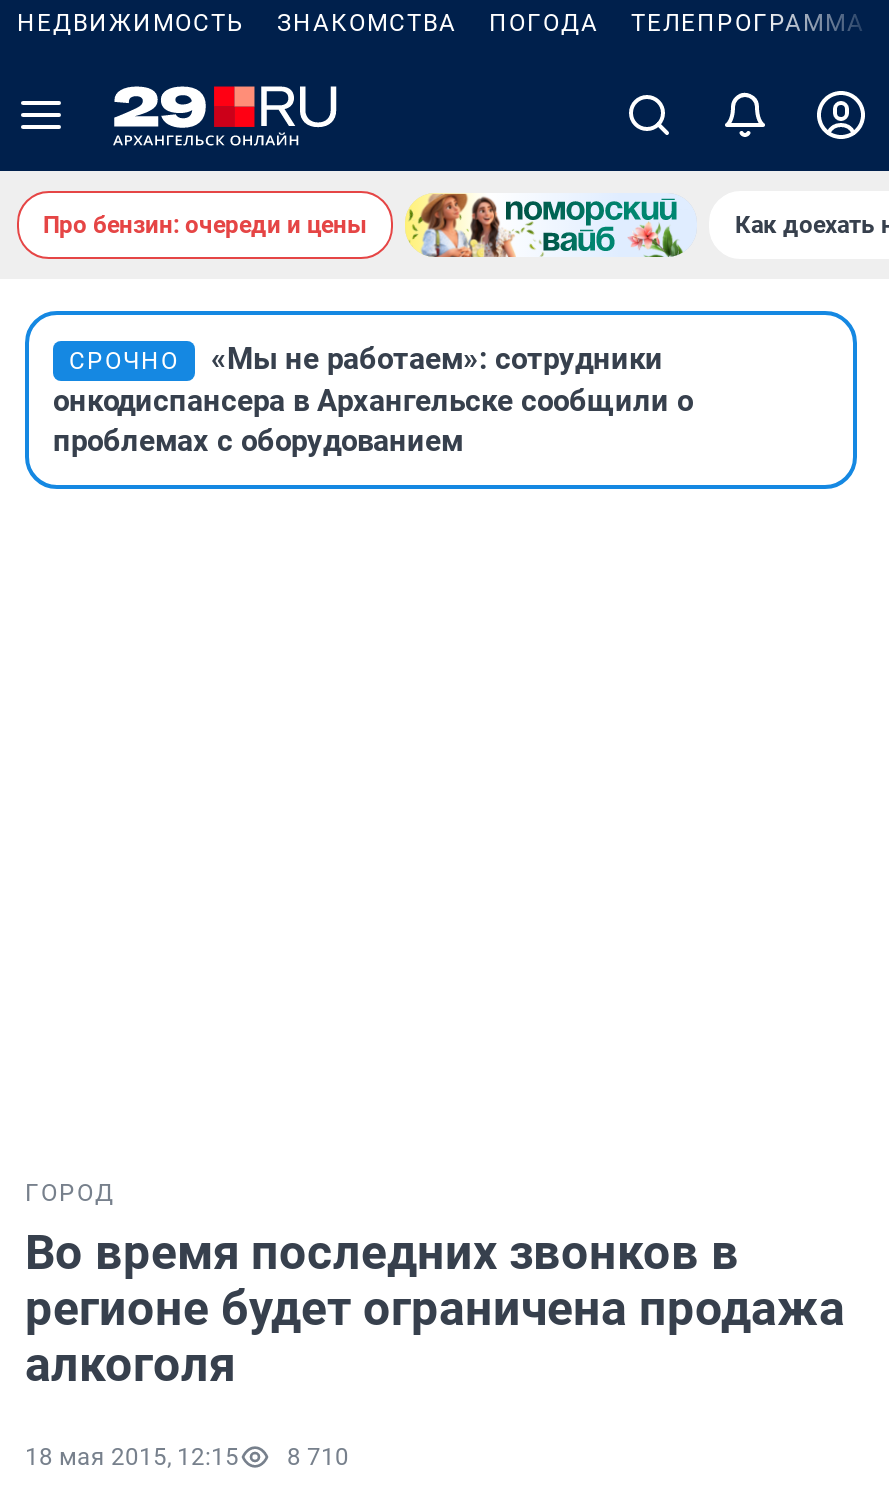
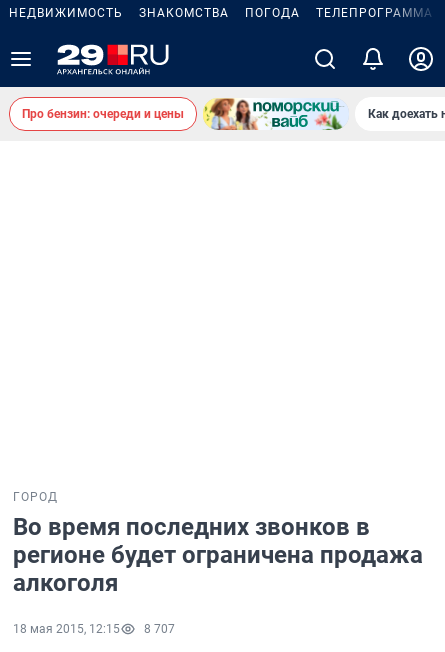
- [image]
- СРОЧНО
- «Мы не работаем»: сотрудники
- онкодиспансера в Архангельске сообщили о
- проблемах с оборудованием

- 18 мая 2015, 12:15 8 710
+ 18 мая 2015, 12:15 8 707
